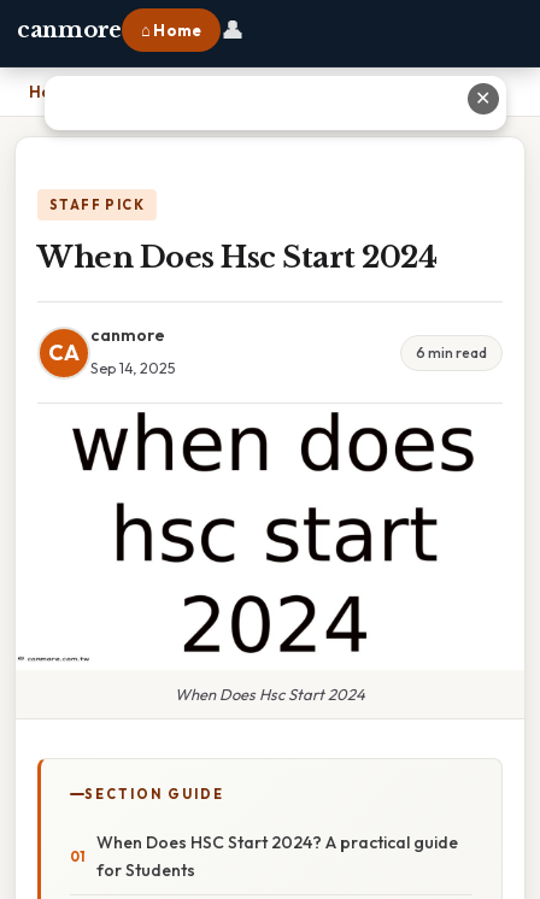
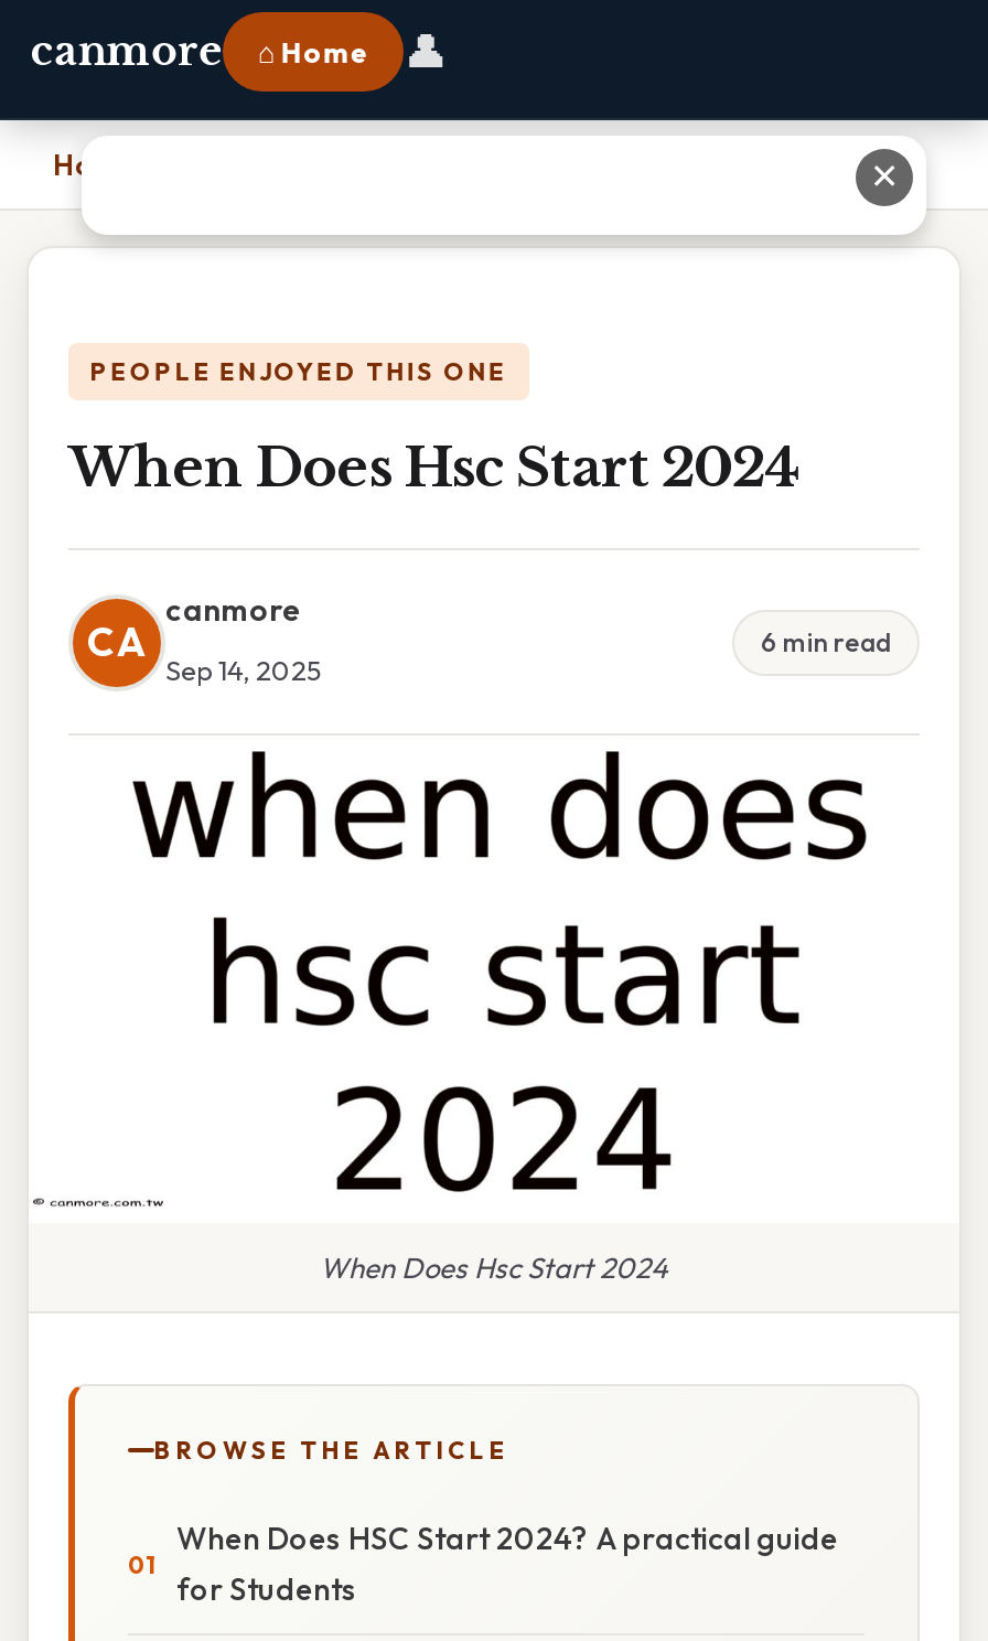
- STAFF PICK
+ PEOPLE ENJOYED THIS ONE

- SECTION GUIDE
+ BROWSE THE ARTICLE
